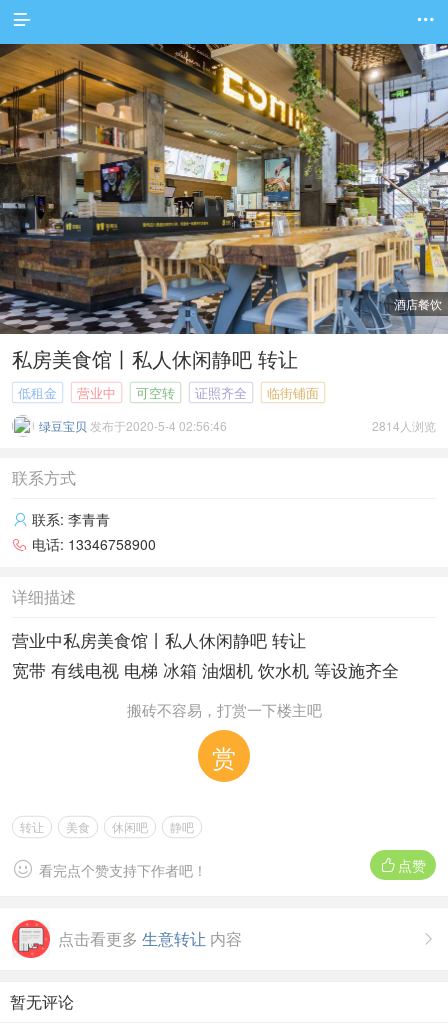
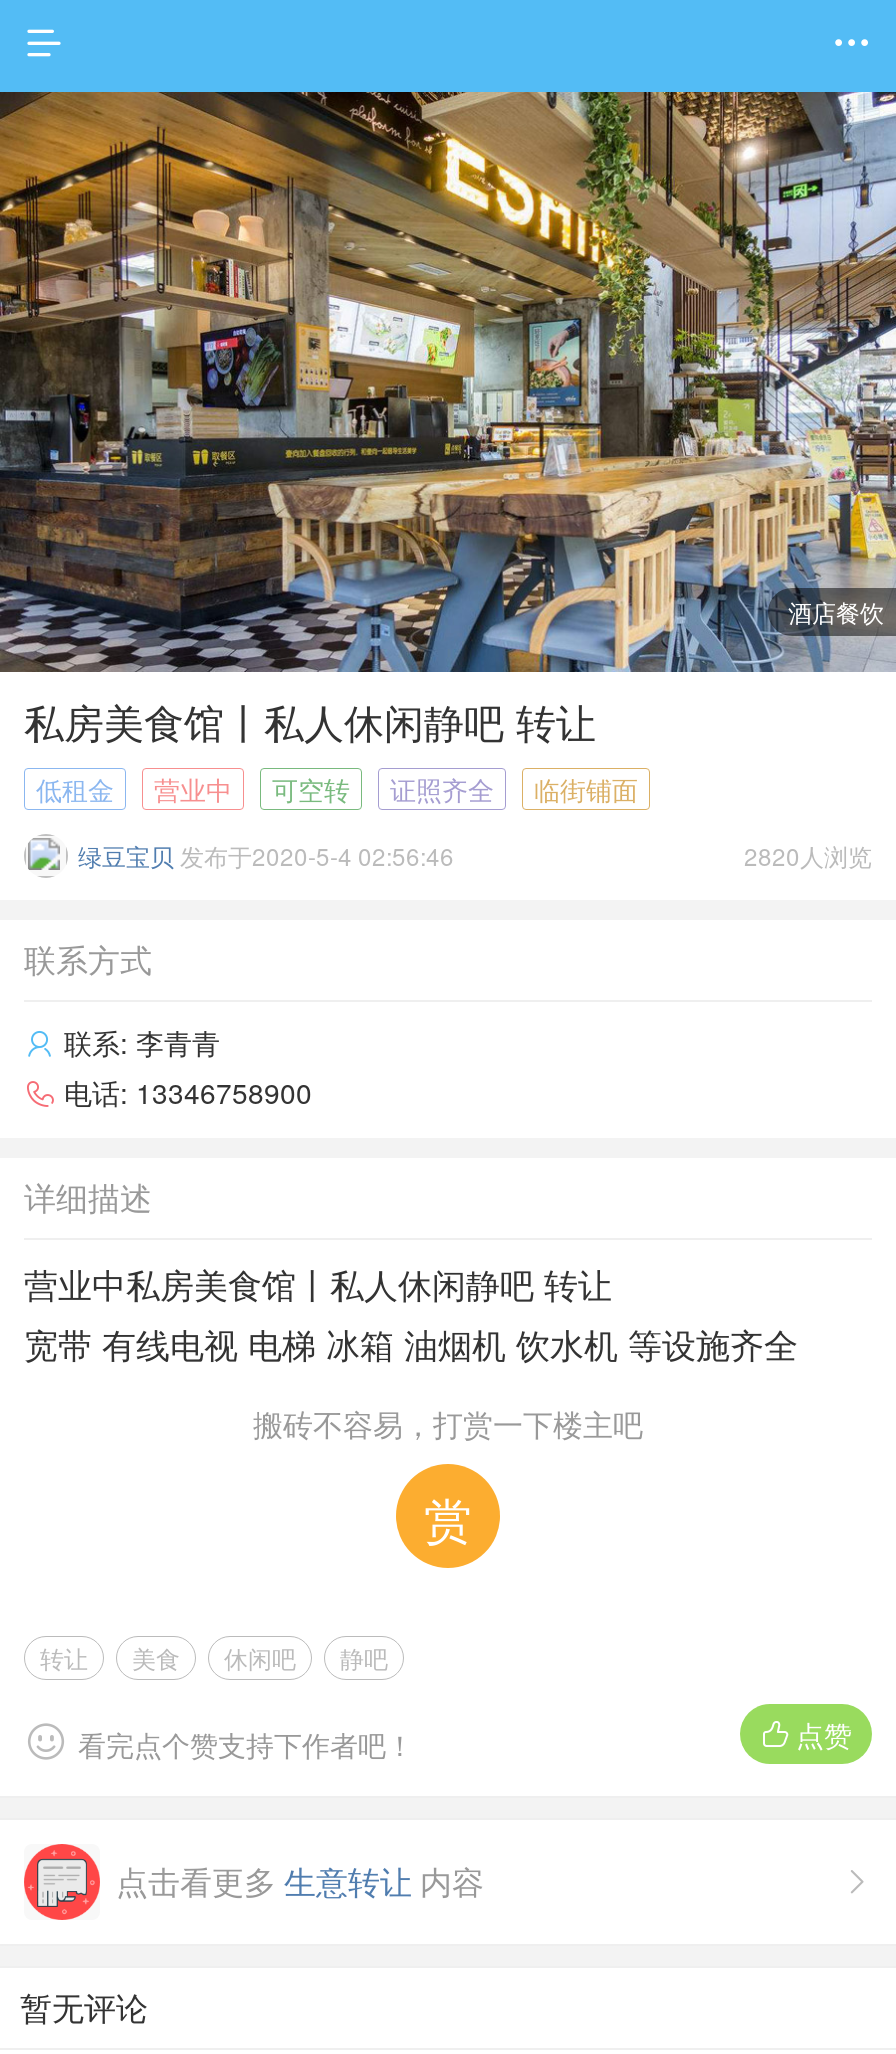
- 2814人浏览
+ 2820人浏览
